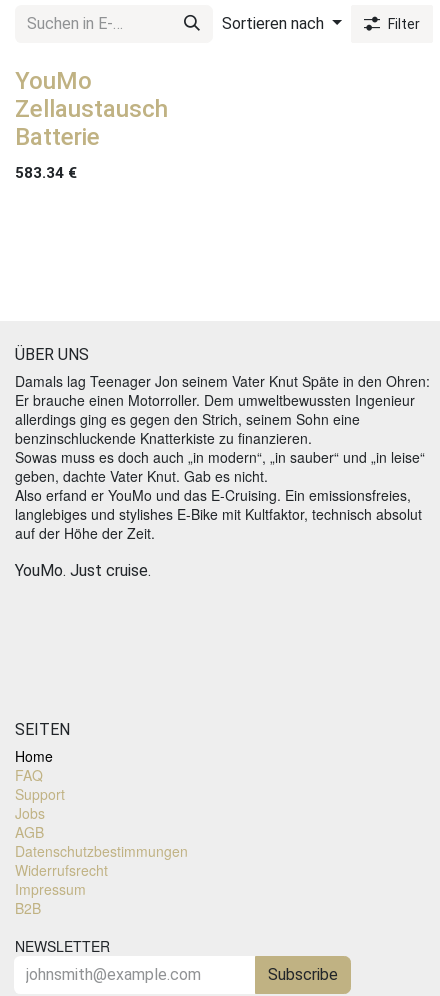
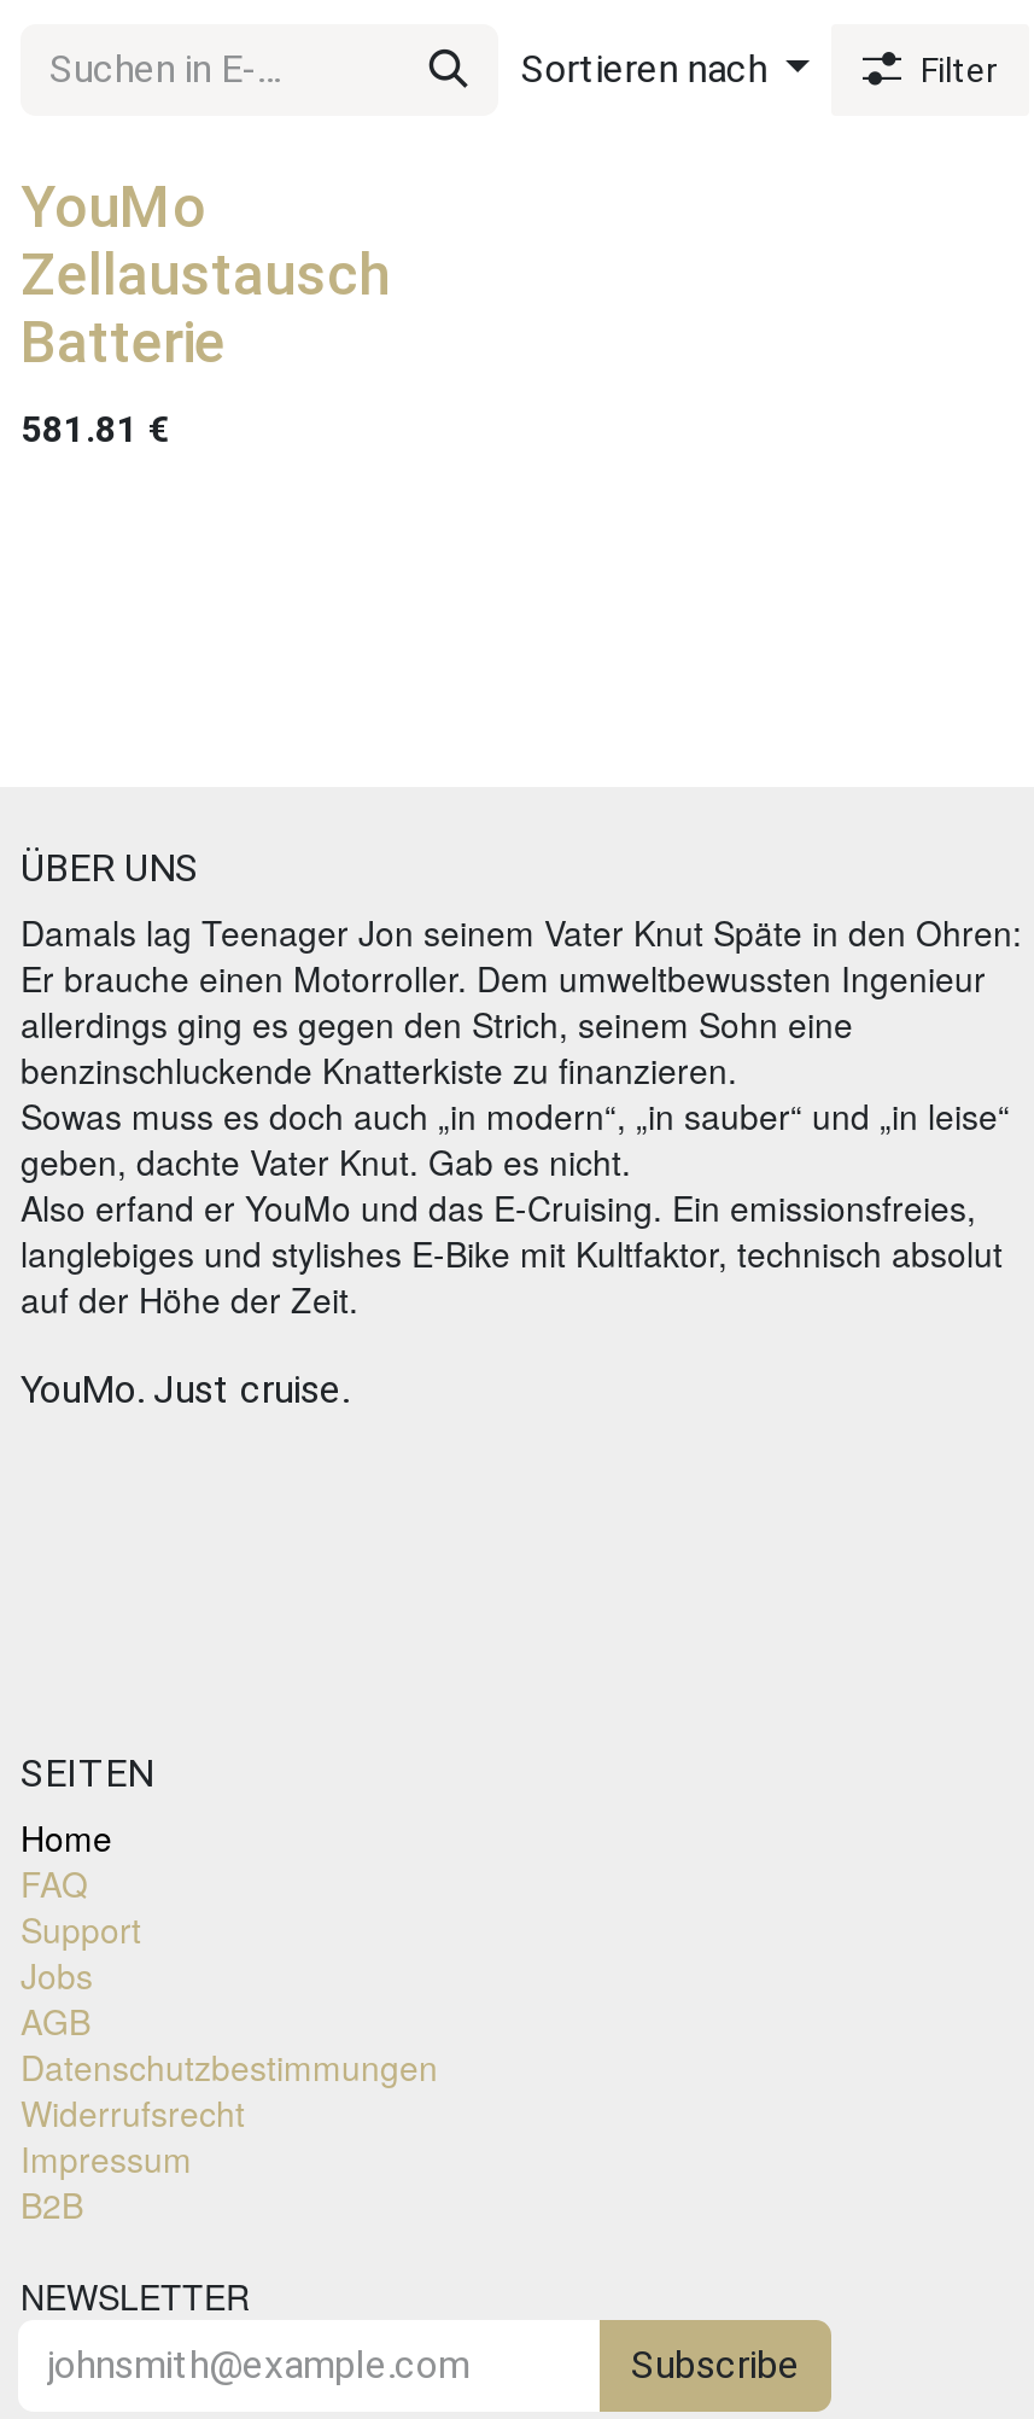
- 583.34 €
+ 581.81 €
